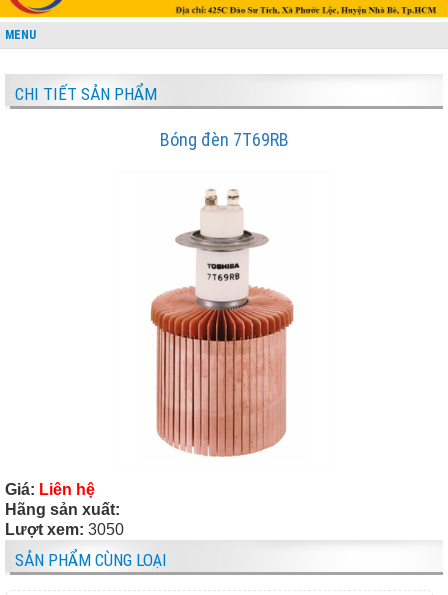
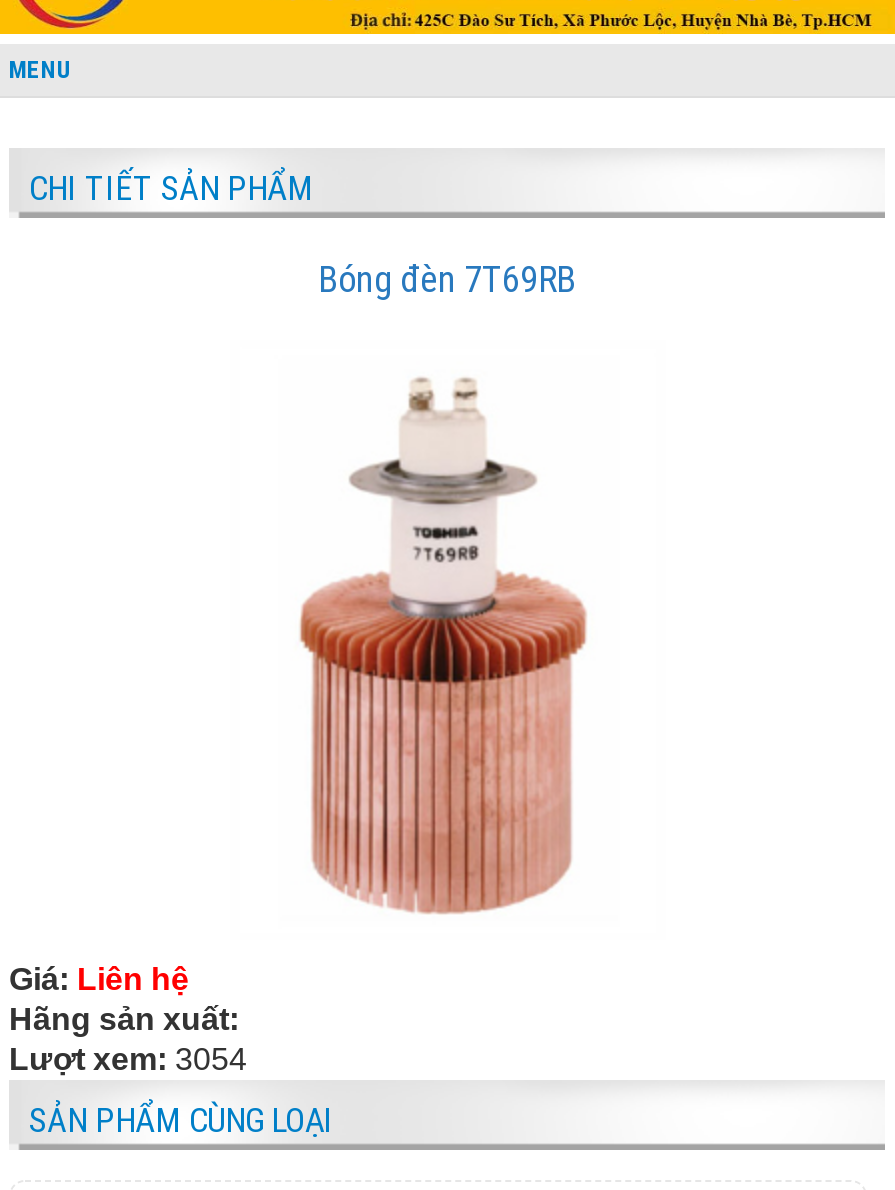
- Lượt xem: 3050
+ Lượt xem: 3054
